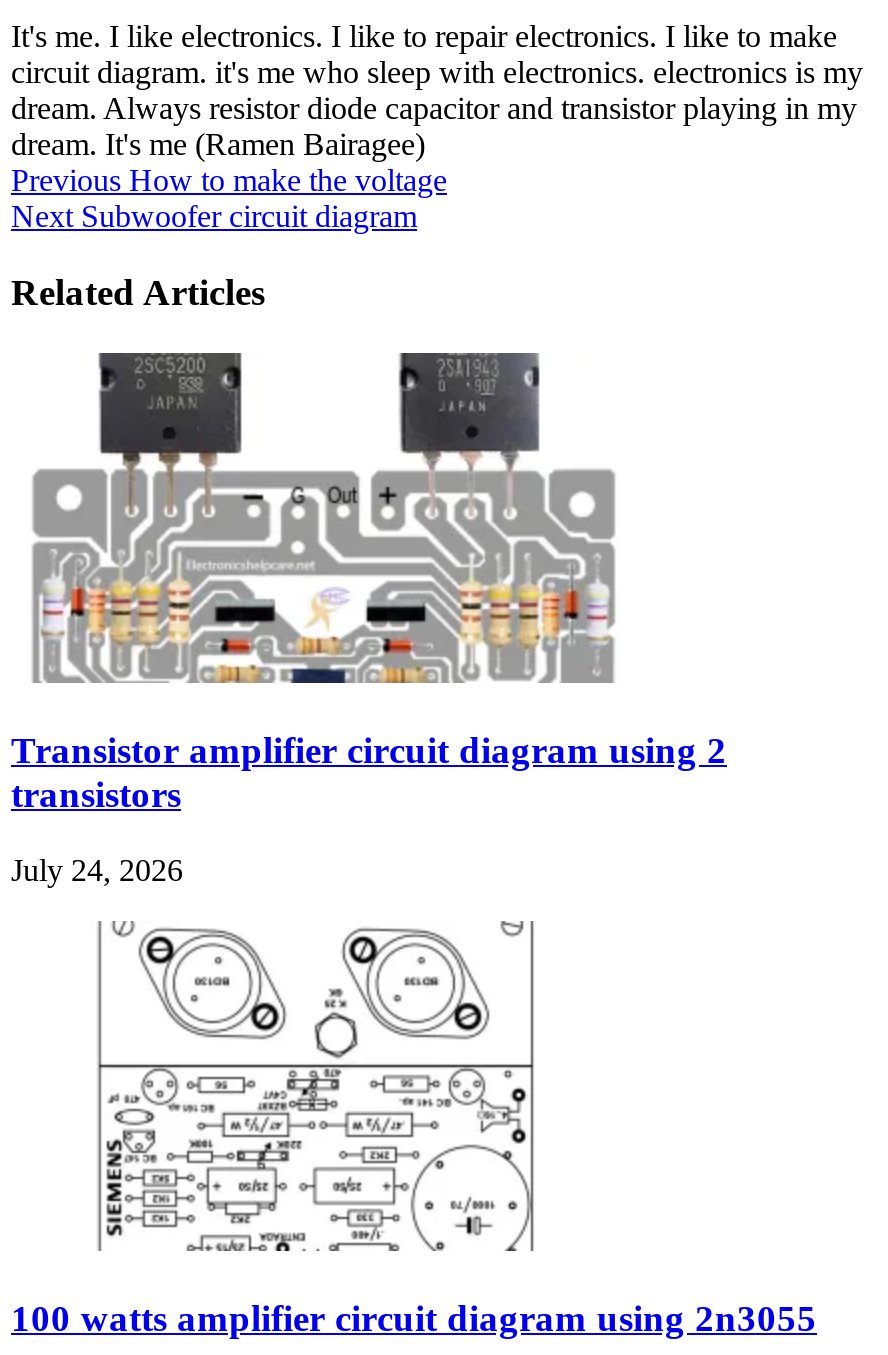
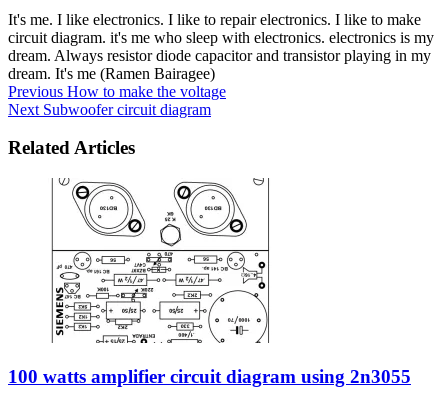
- [image]
- Transistor amplifier circuit diagram using 2
- transistors
- July 24, 2026
